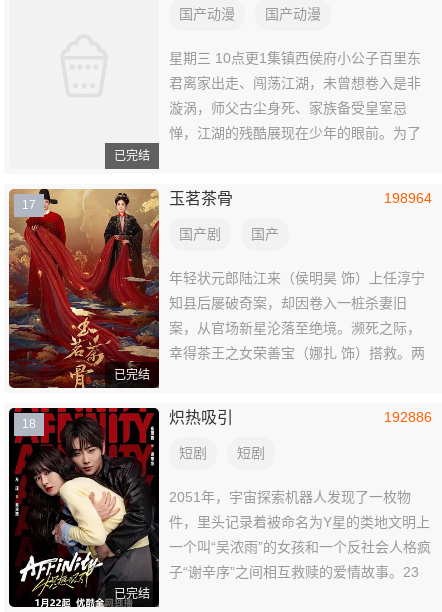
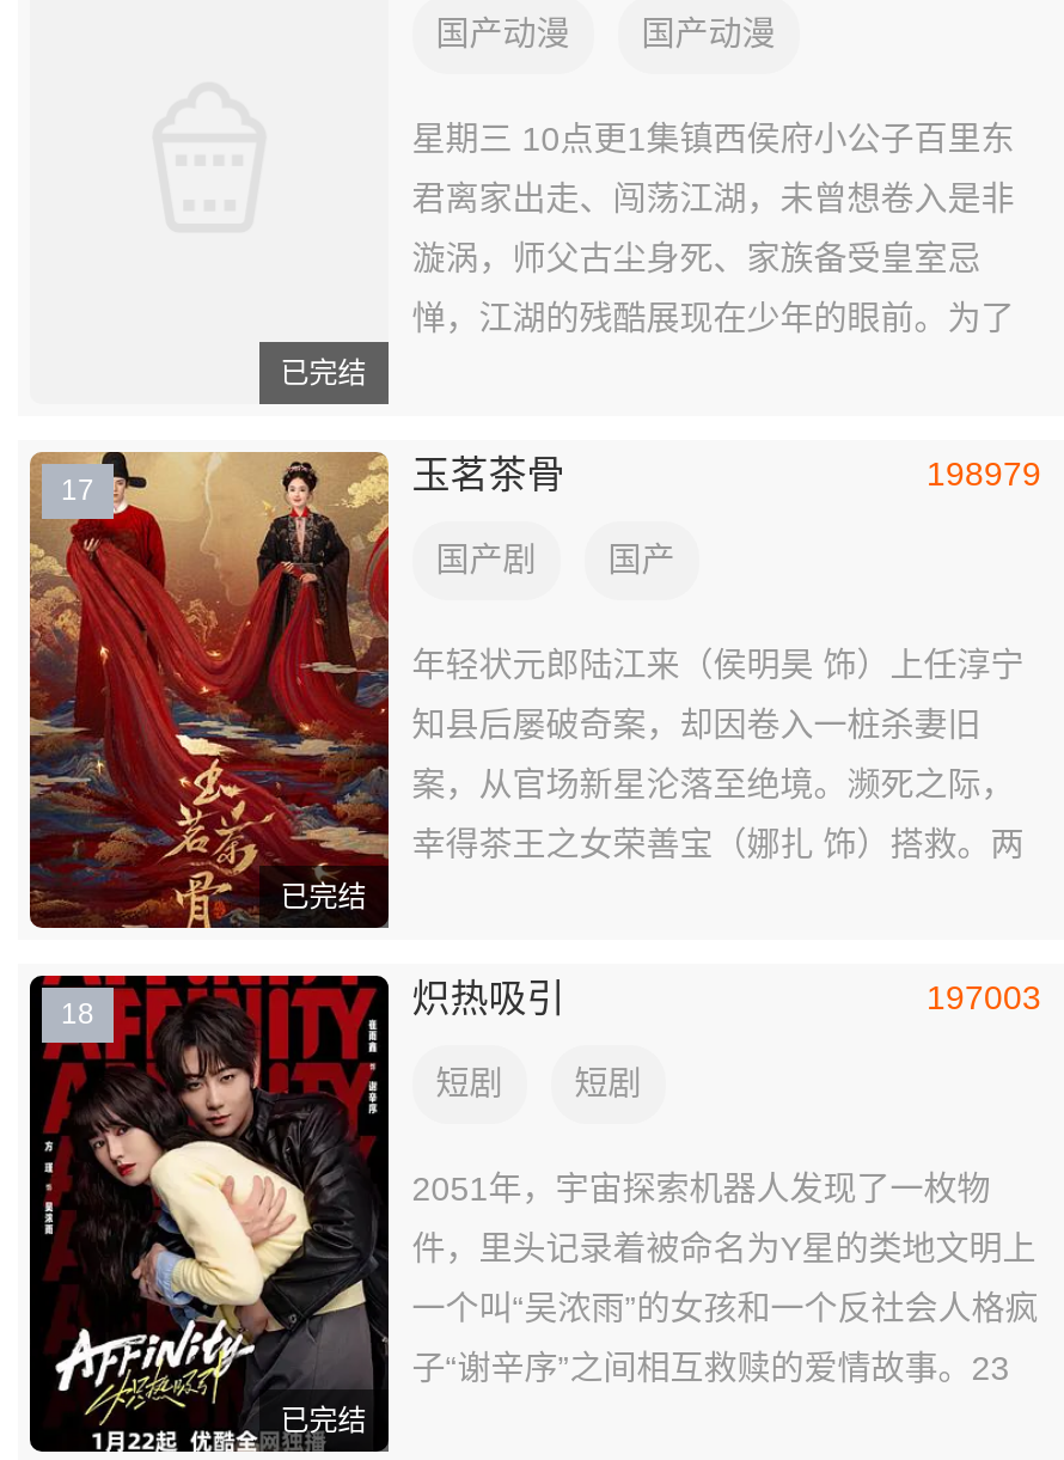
- 198964
+ 198979

- 192886
+ 197003
